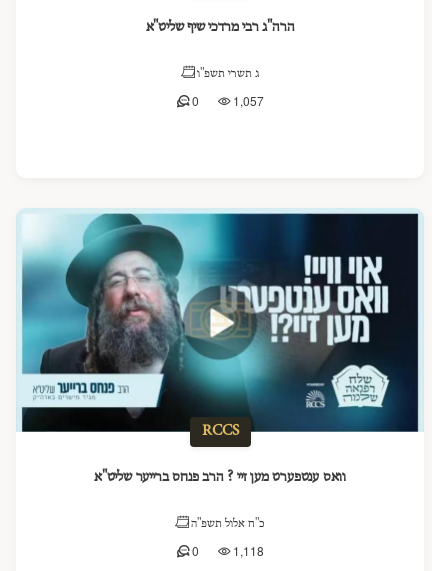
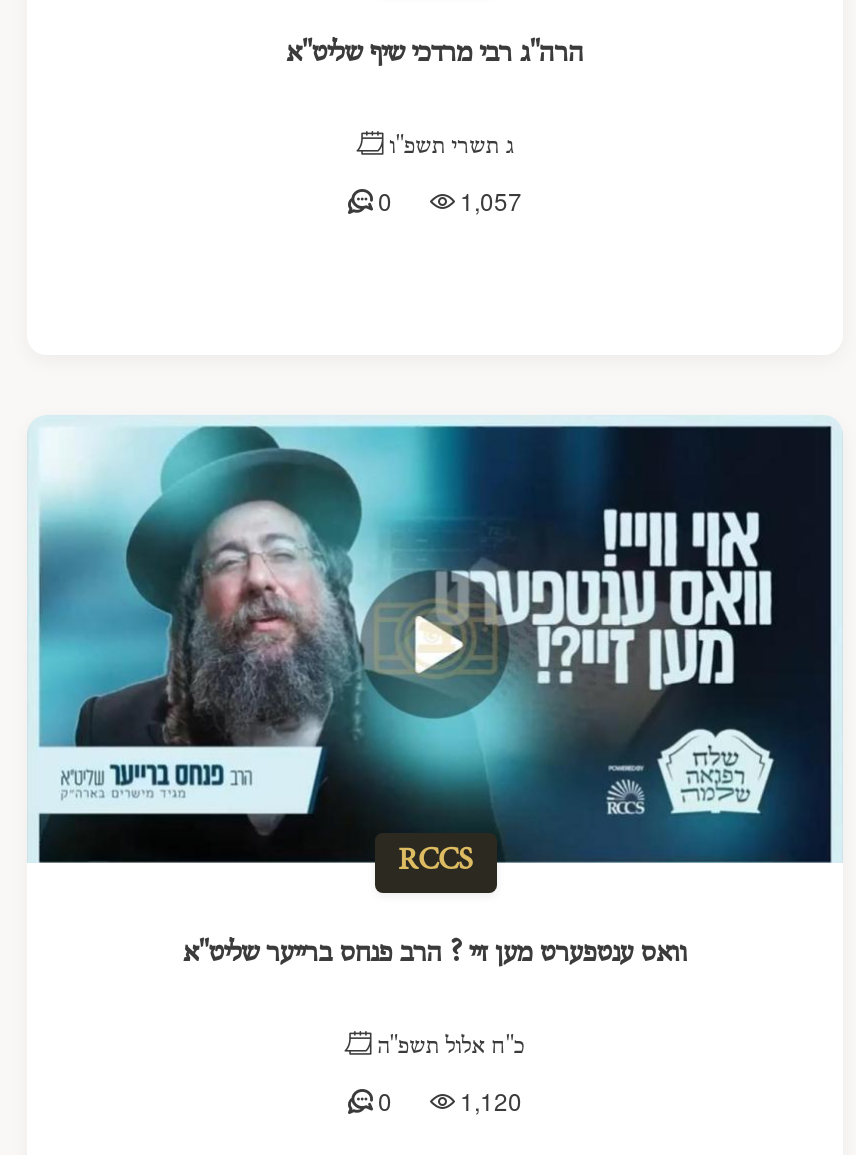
- 0 1,118
+ 0 1,120
